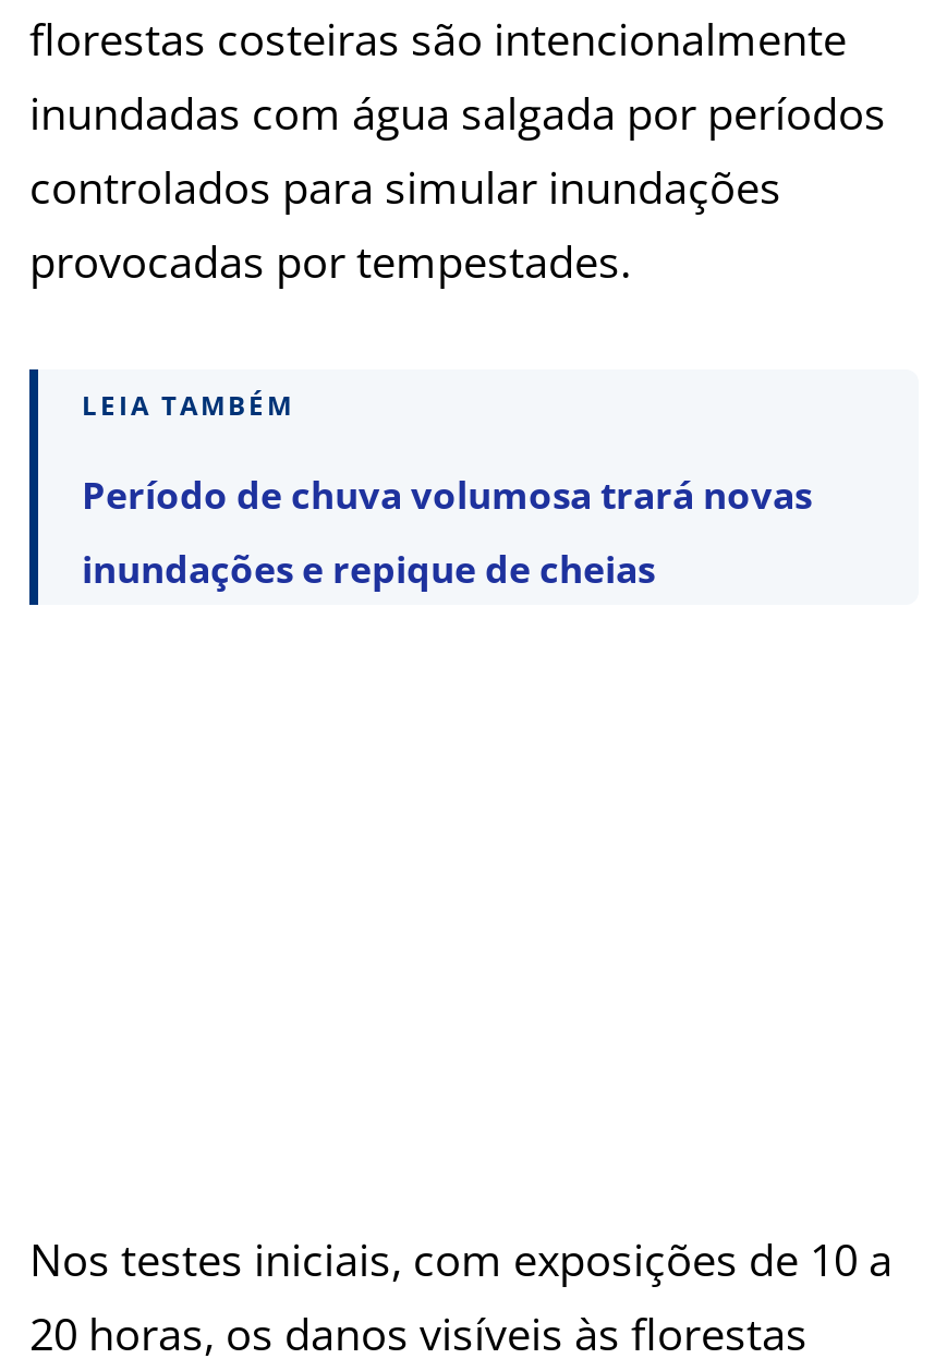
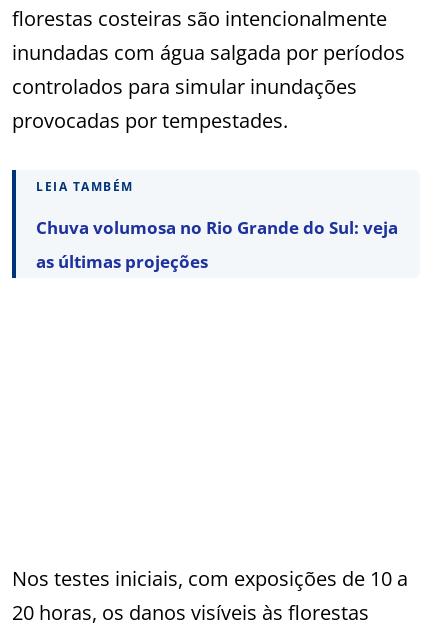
- Período de chuva volumosa trará novas
+ Chuva volumosa no Rio Grande do Sul: veja

- inundações e repique de cheias
+ as últimas projeções
